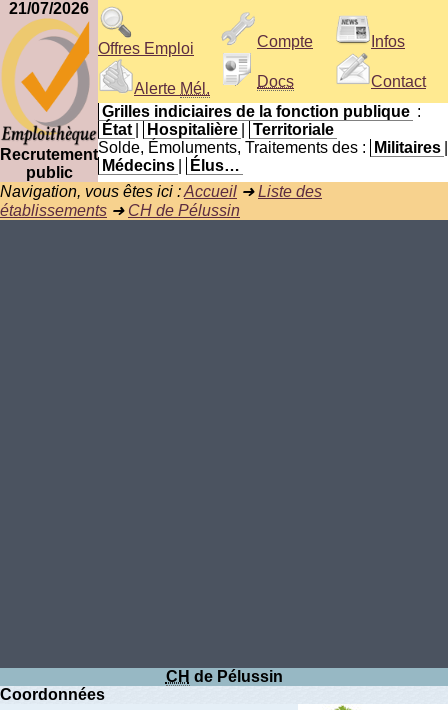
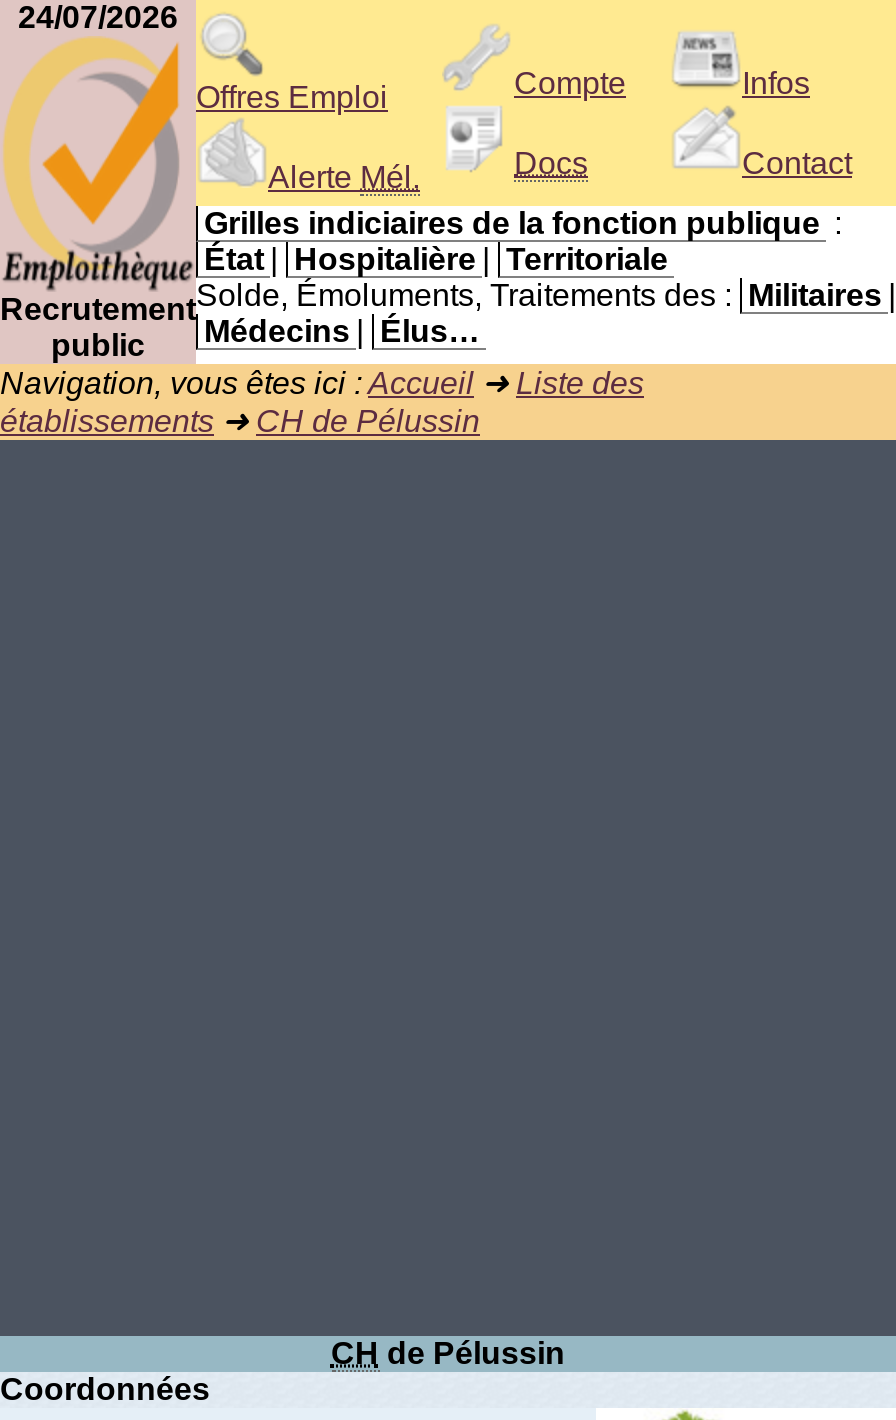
- 21/07/2026
+ 24/07/2026
